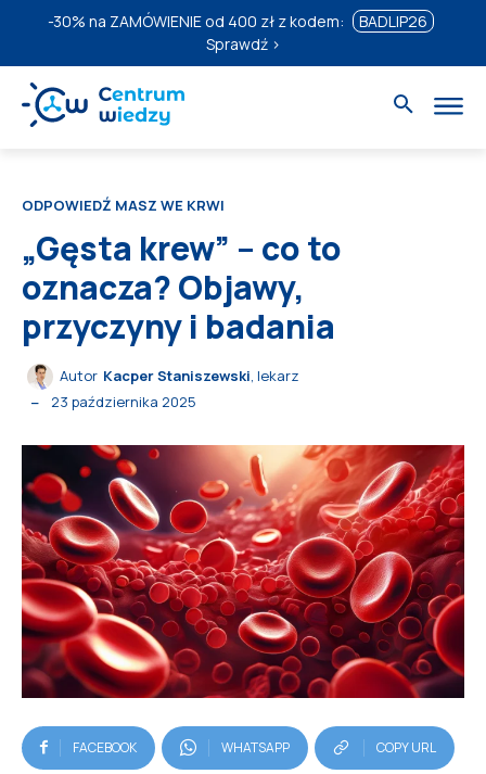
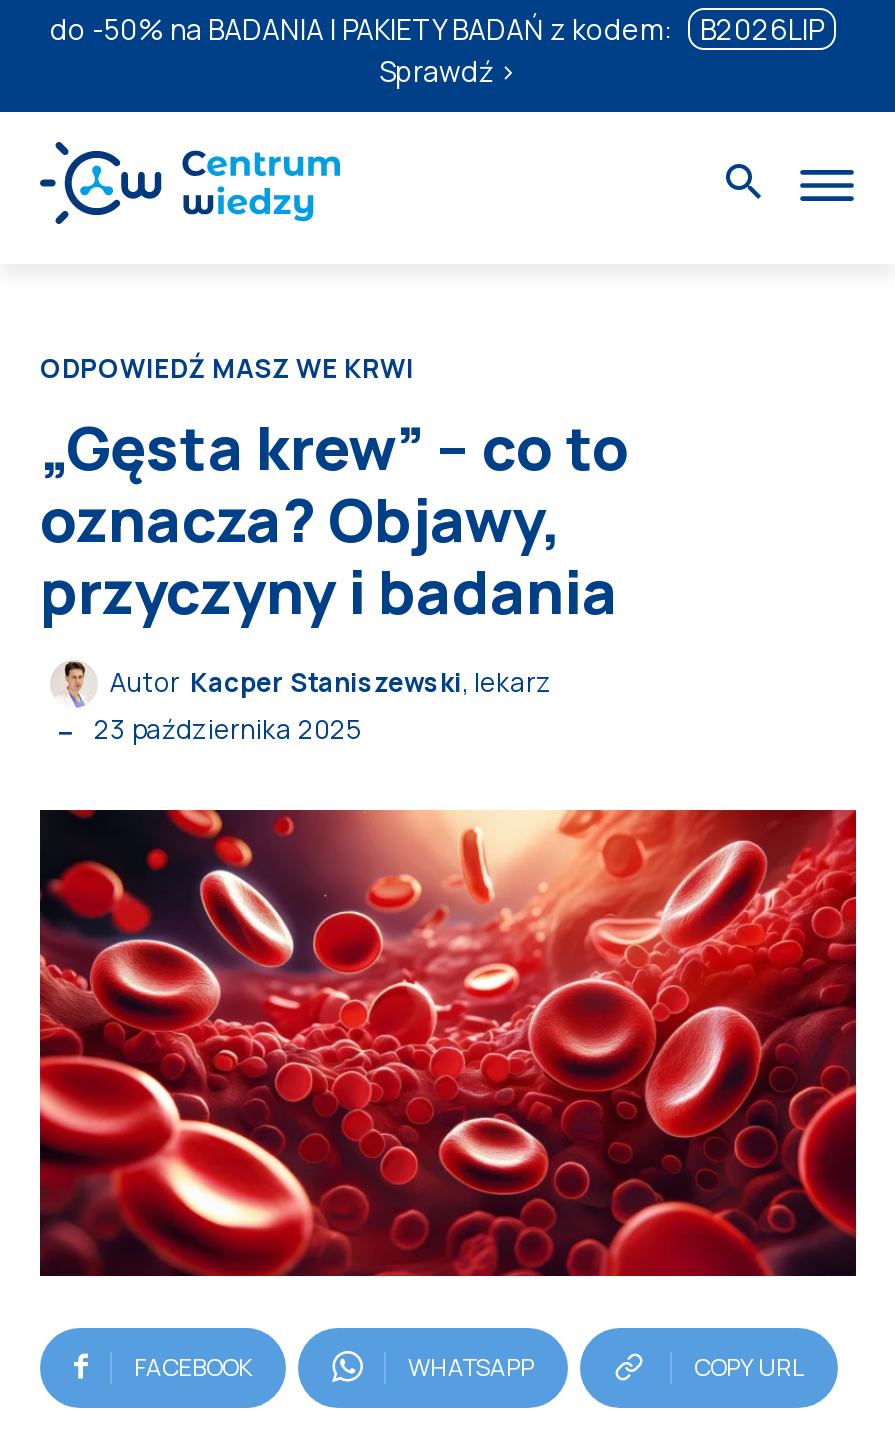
- -30% na ZAMÓWIENIE od 400 zł z kodem: BADLIP26
+ do -50% na BADANIA I PAKIETY BADAŃ z kodem: B2026LIP
